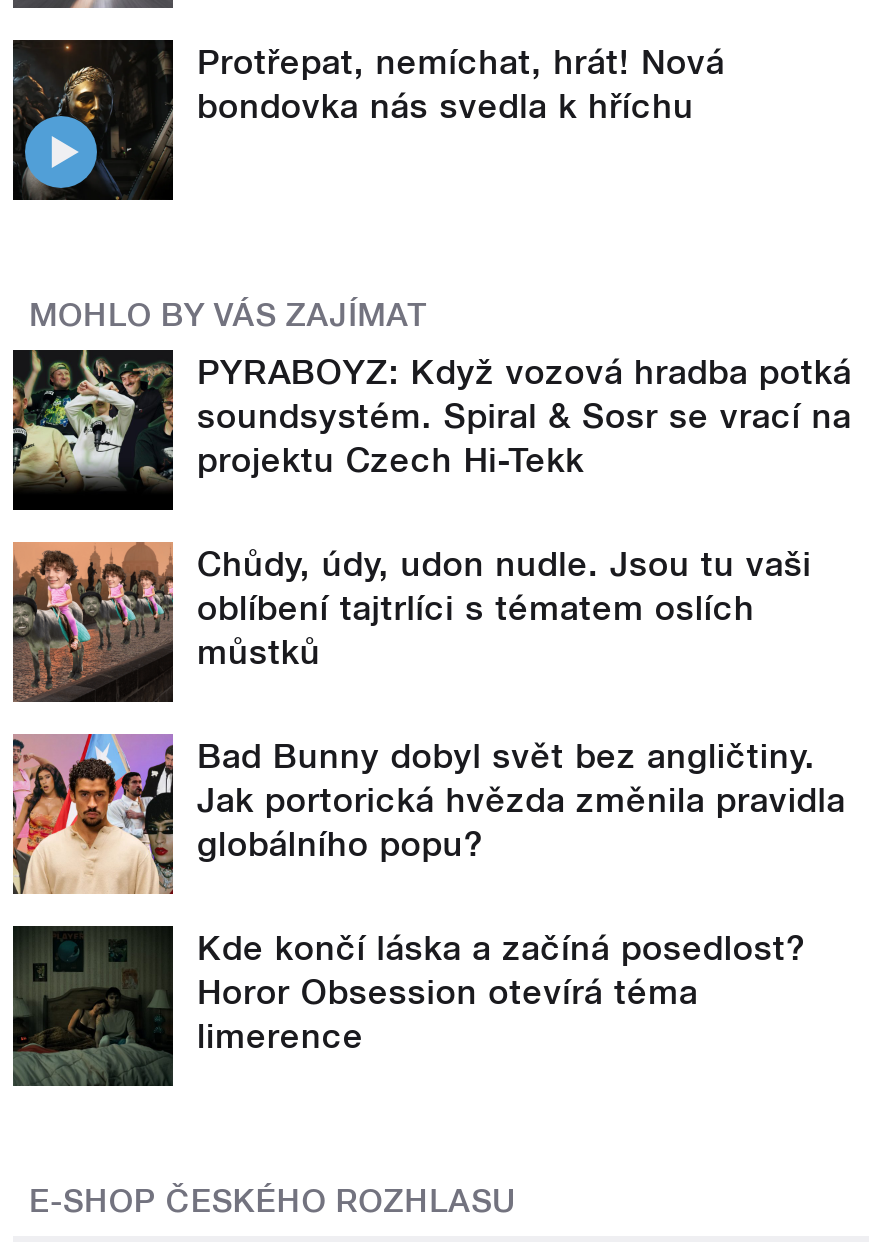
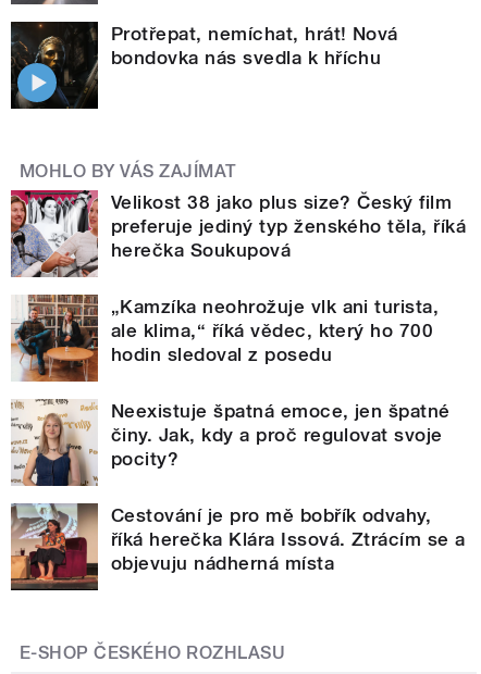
- [image]
- PYRABOYZ: Když vozová hradba potká
- soundsystém. Spiral & Sosr se vrací na
- projektu Czech Hi-Tekk
+ [image]
+ Velikost 38 jako plus size? Český film
+ preferuje jediný typ ženského těla, říká
+ herečka Soukupová

- [image]
- Chůdy, údy, udon nudle. Jsou tu vaši
- oblíbení tajtrlíci s tématem oslích
- můstků
+ [image]
+ „Kamzíka neohrožuje vlk ani turista,
+ ale klima,“ říká vědec, který ho 700
+ hodin sledoval z posedu

- [image]
- Bad Bunny dobyl svět bez angličtiny.
- Jak portorická hvězda změnila pravidla
- globálního popu?
+ [image]
+ Neexistuje špatná emoce, jen špatné
+ činy. Jak, kdy a proč regulovat svoje
+ pocity?

- [image]
- Kde končí láska a začíná posedlost?
- Horor Obsession otevírá téma
- limerence
+ [image]
+ Cestování je pro mě bobřík odvahy,
+ říká herečka Klára Issová. Ztrácím se a
+ objevuju nádherná místa
